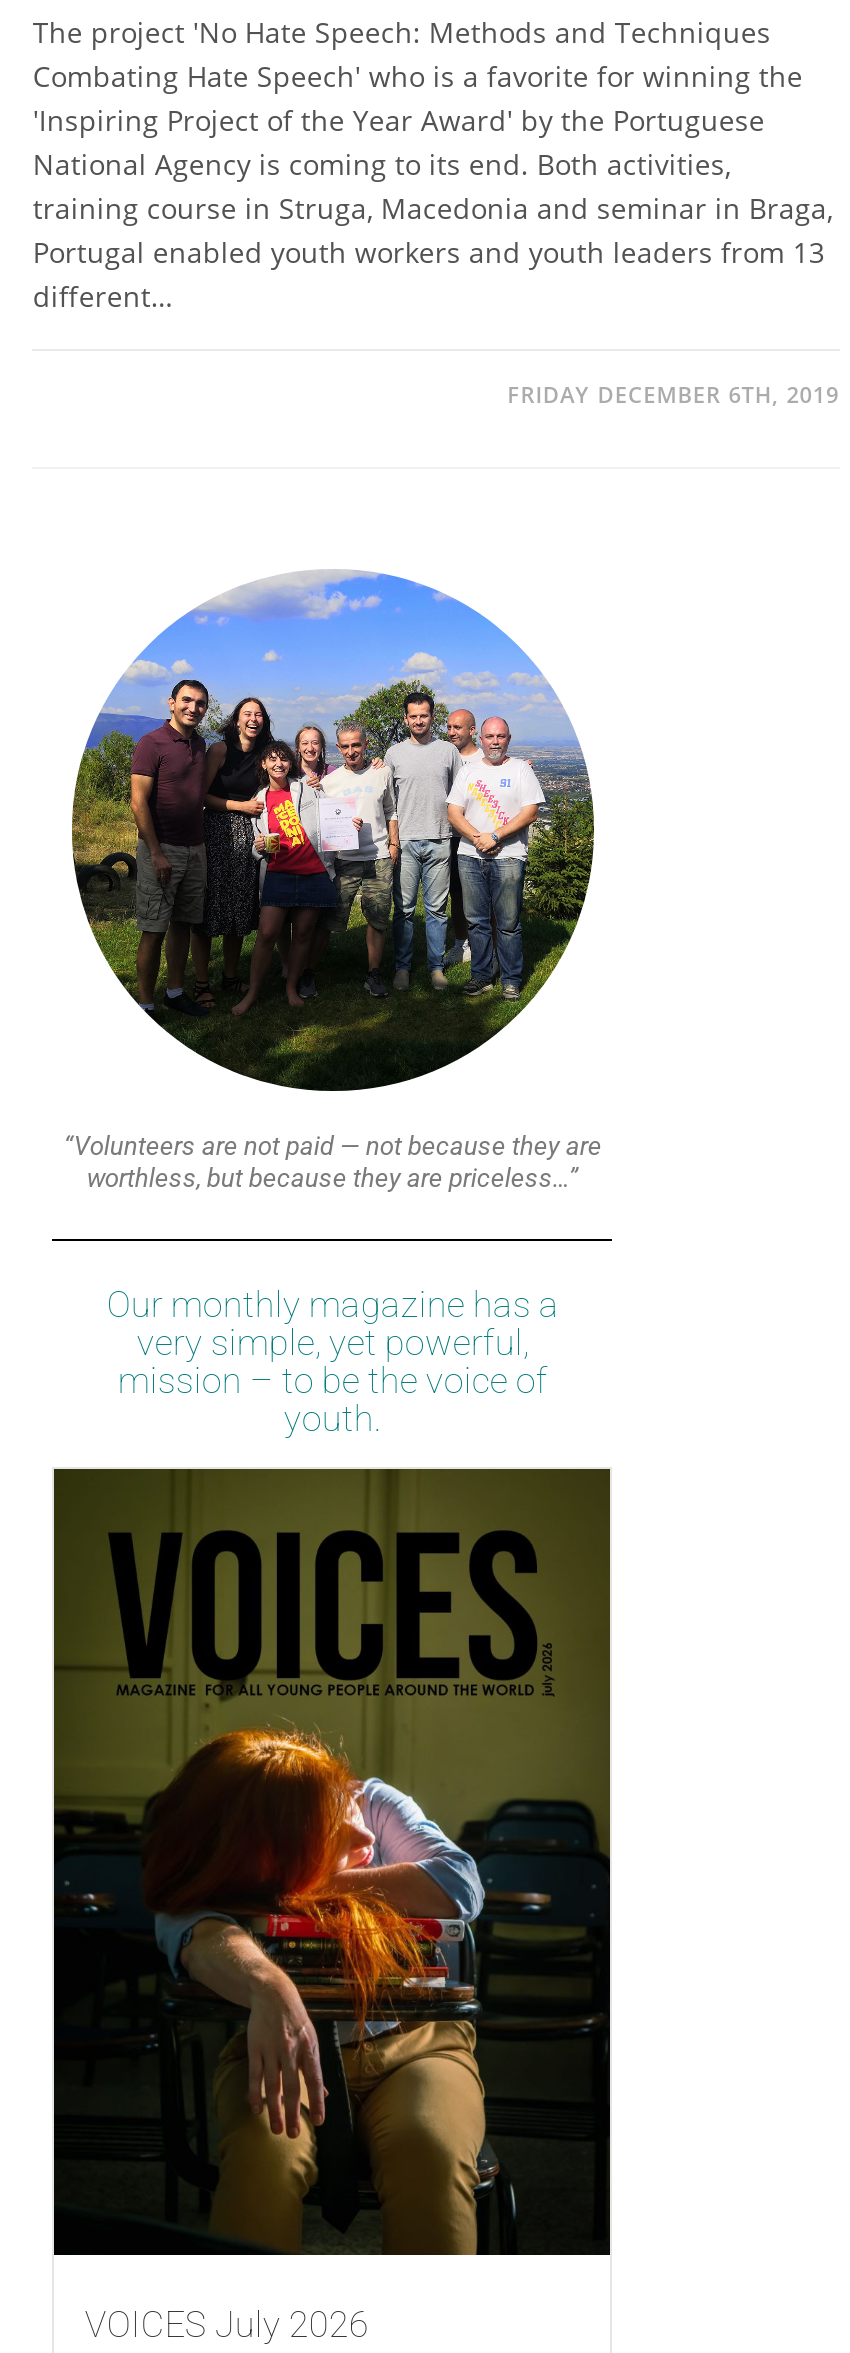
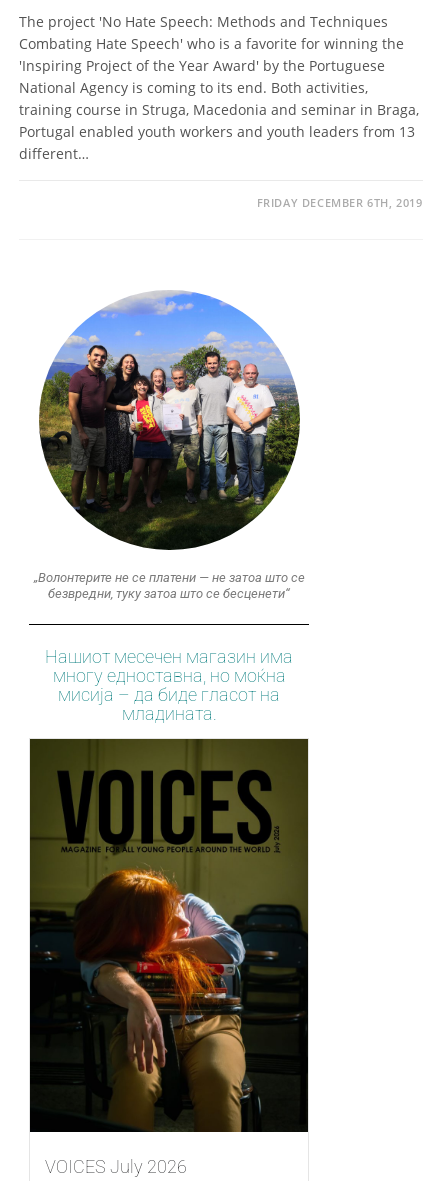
- “Volunteers are not paid — not because they are
- worthless, but because they are priceless…”
+ „Волонтерите не се платени — не затоа што се
+ безвредни, туку затоа што се бесценети“

- Our monthly magazine has a
- very simple, yet powerful,
- mission – to be the voice of
- youth.
+ Нашиот месечен магазин има
+ многу едноставна, но моќна
+ мисија – да биде гласот на
+ младината.
